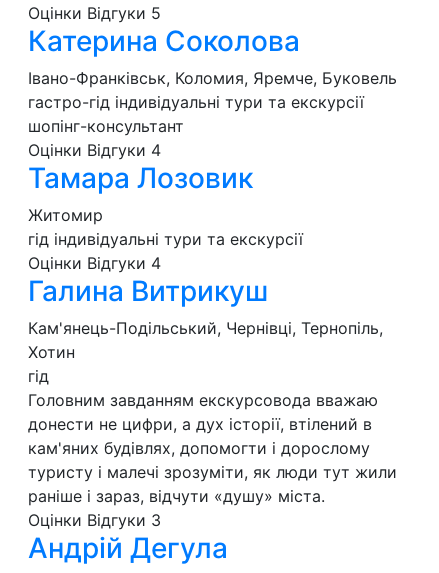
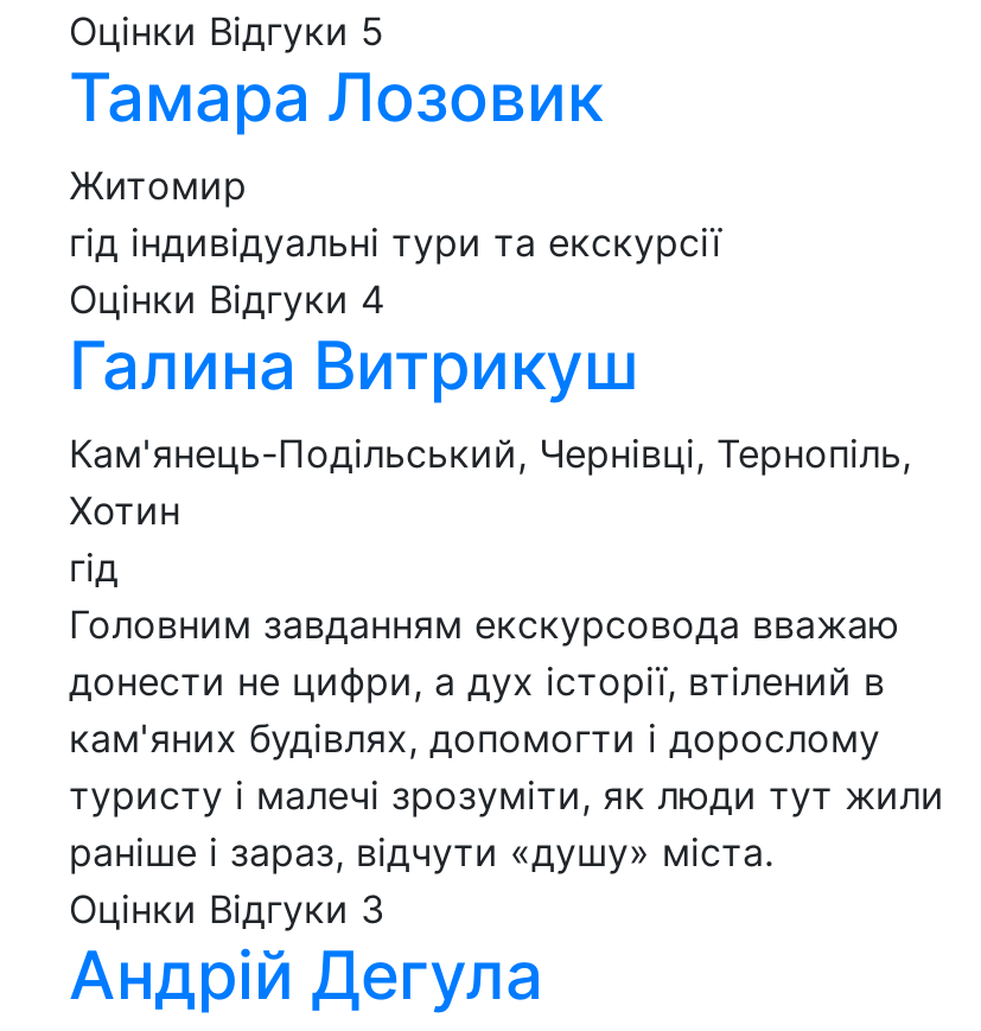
- Катерина Соколова
- Івано-Франківськ, Коломия, Яремче, Буковель
- гастро-гід індивідуальні тури та екскурсії
- шопінг-консультант
- Оцінки Відгуки 4
